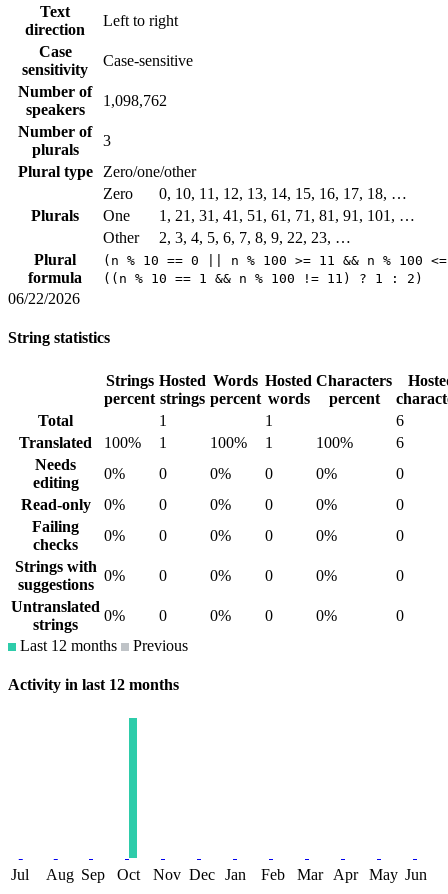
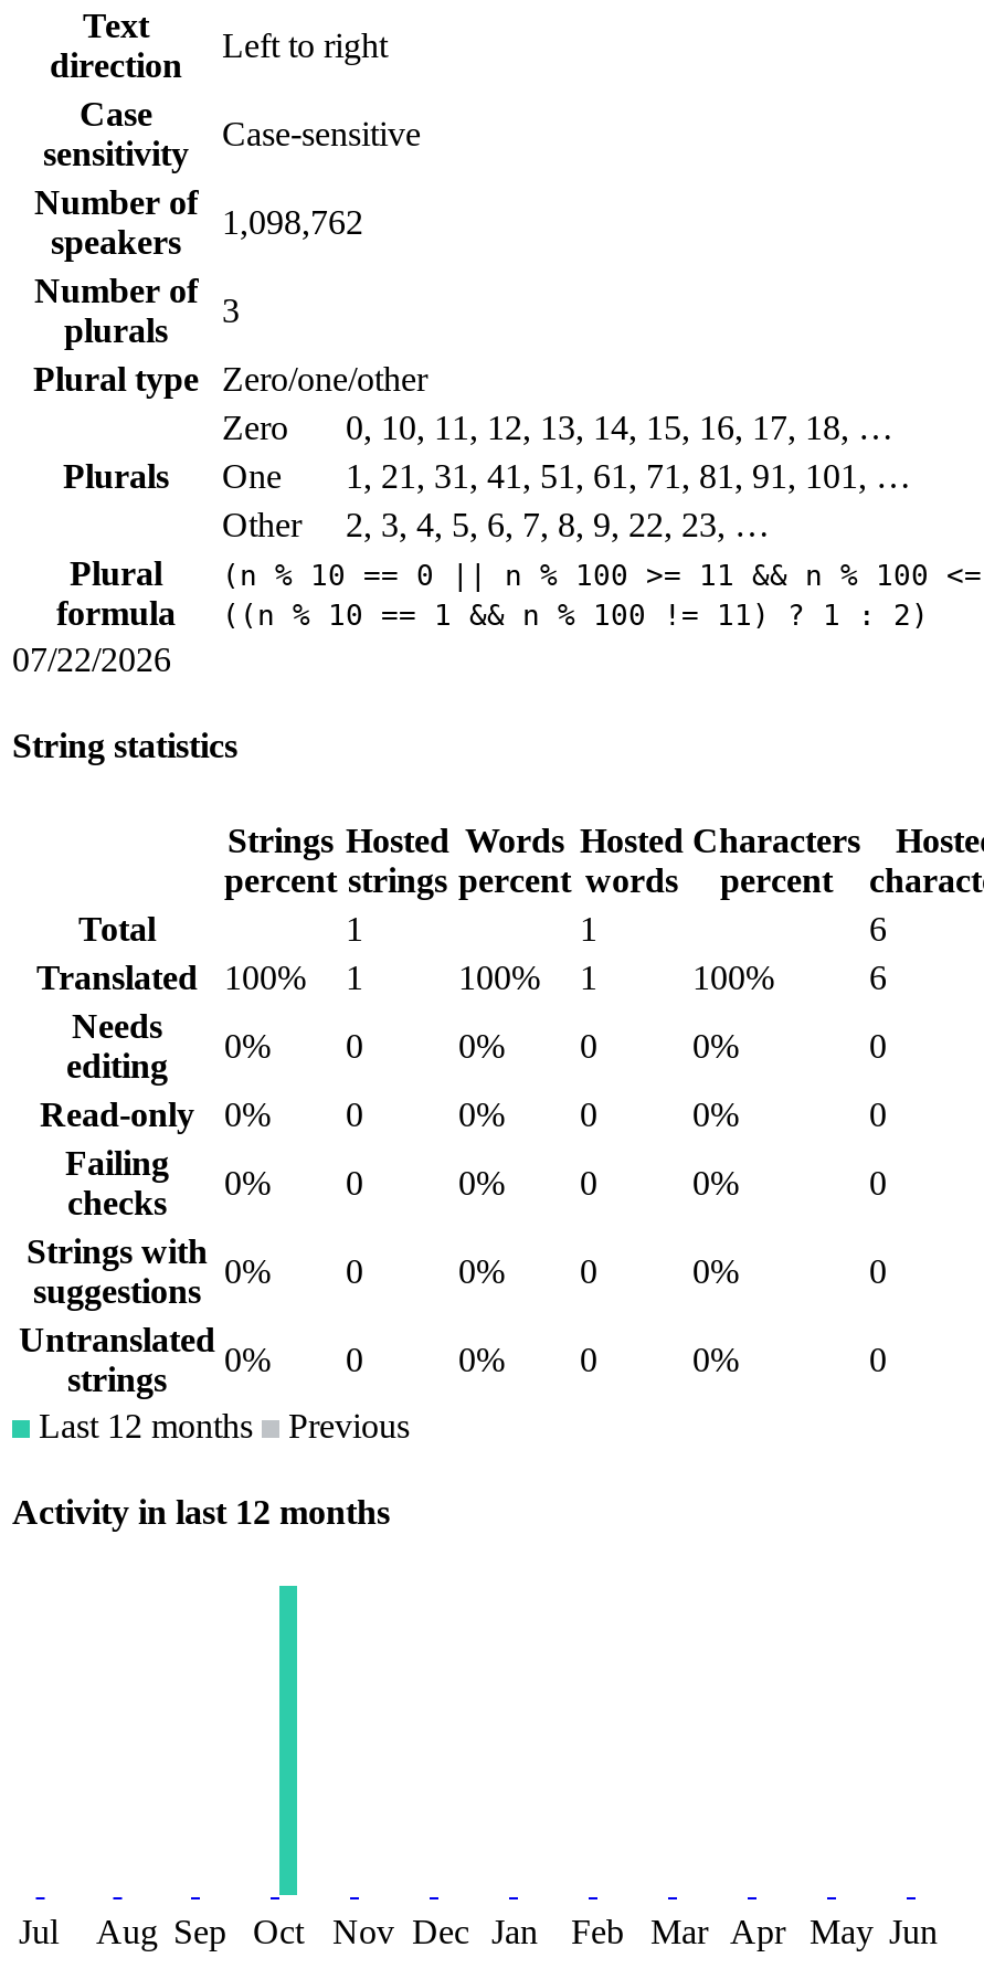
- 06/22/2026
+ 07/22/2026
